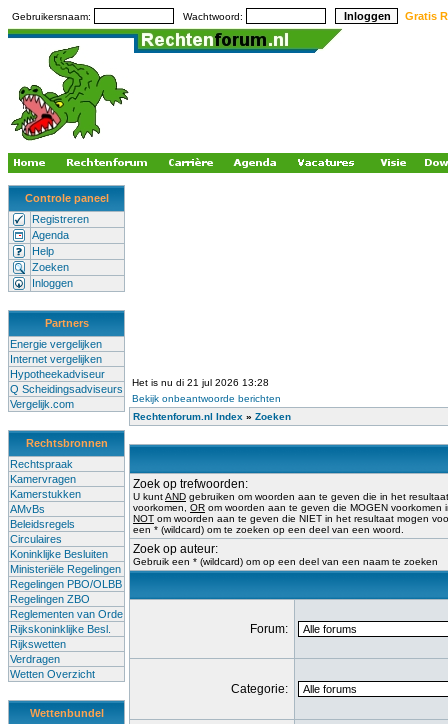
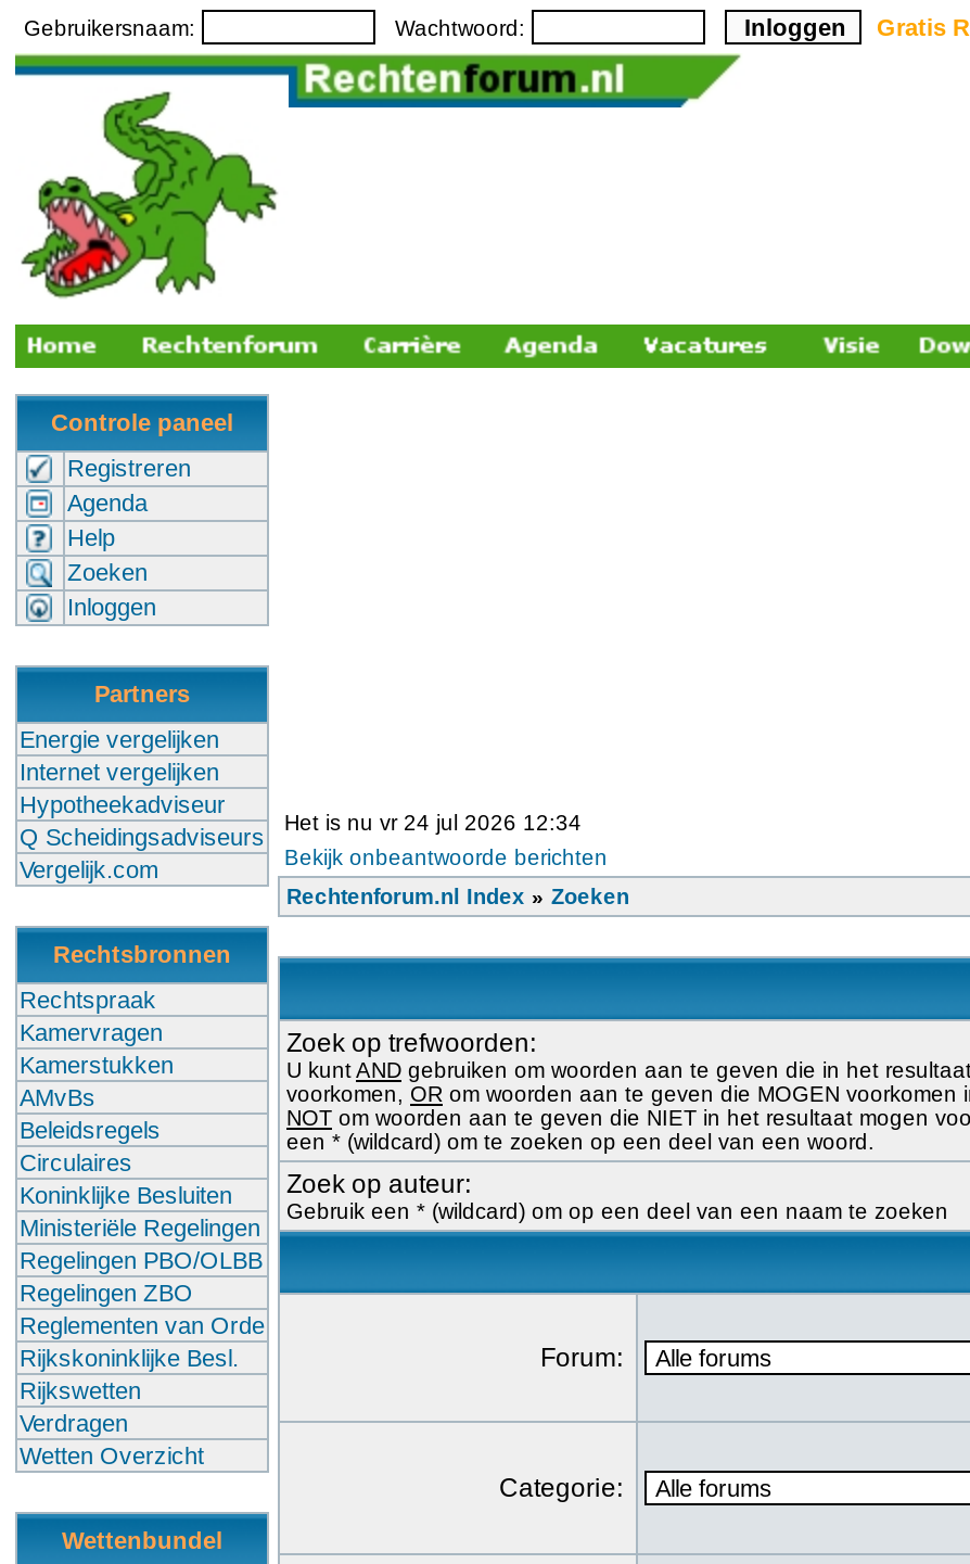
- Het is nu di 21 jul 2026 13:28
+ Het is nu vr 24 jul 2026 12:34
